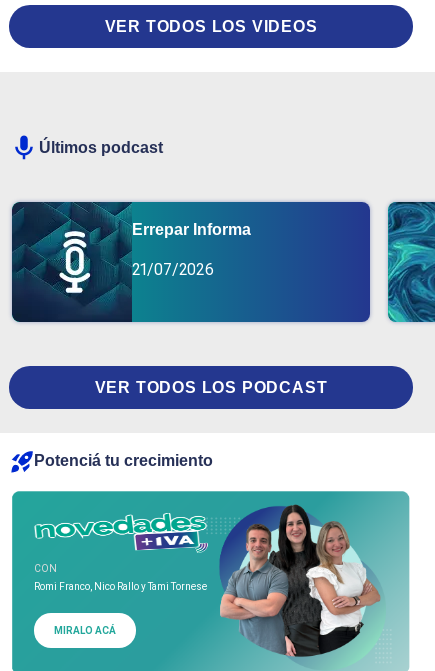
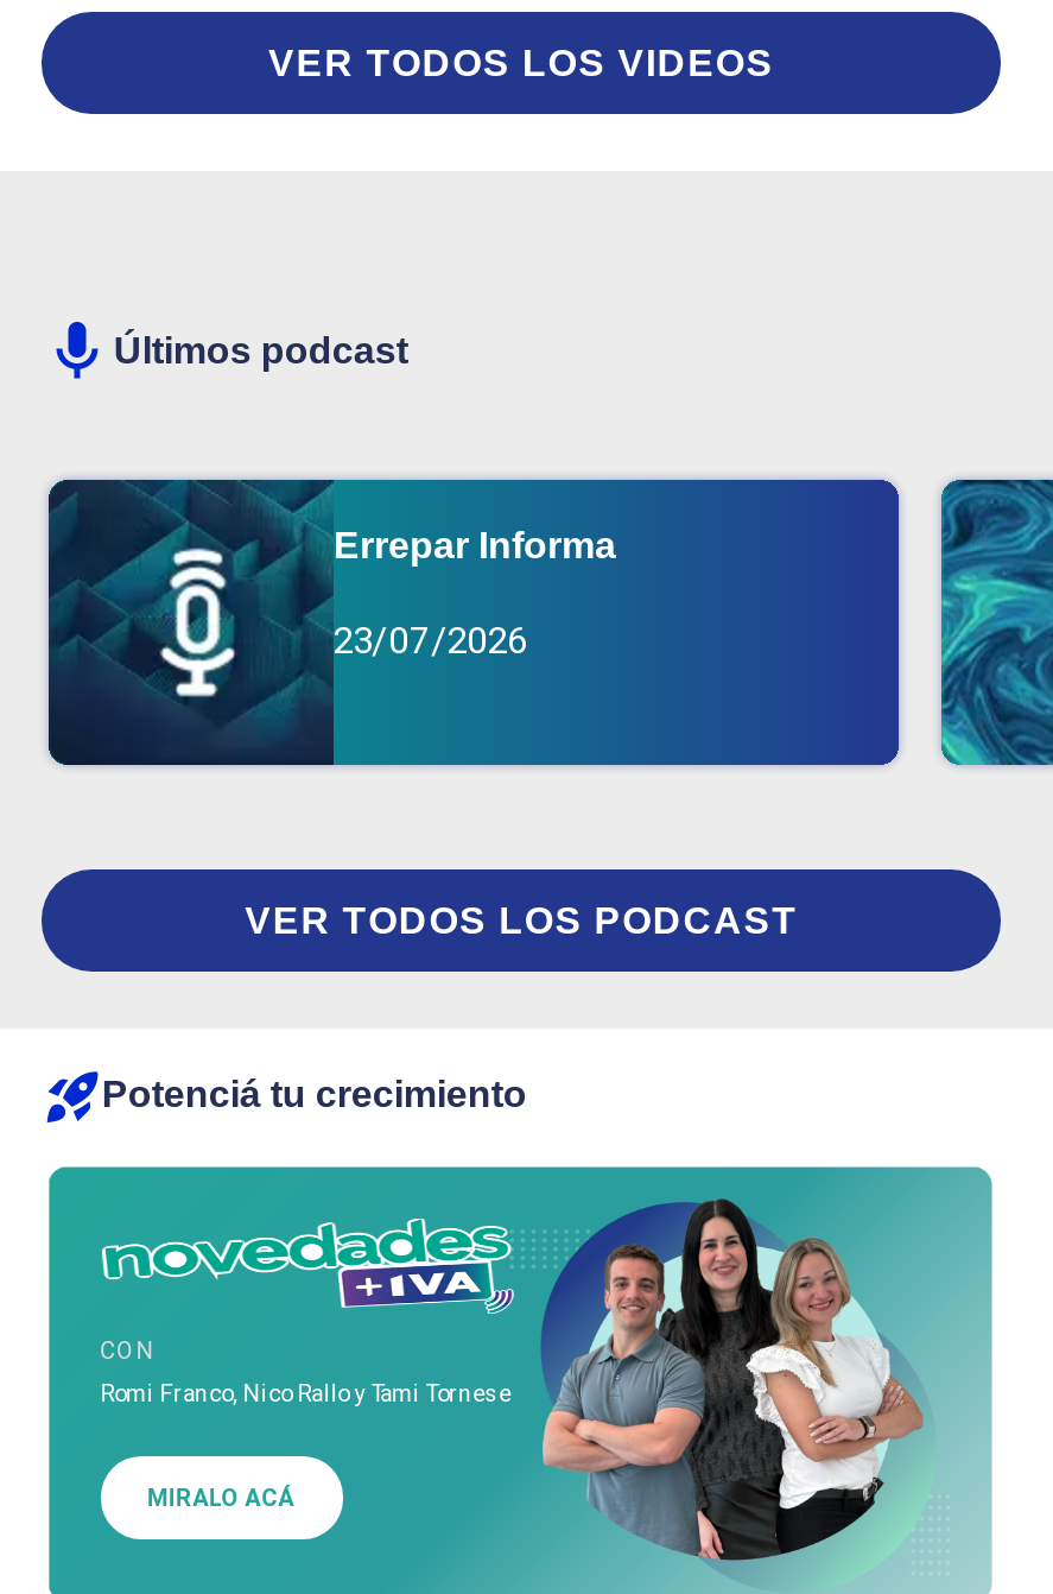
- 21/07/2026
+ 23/07/2026
